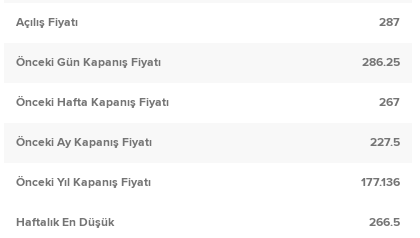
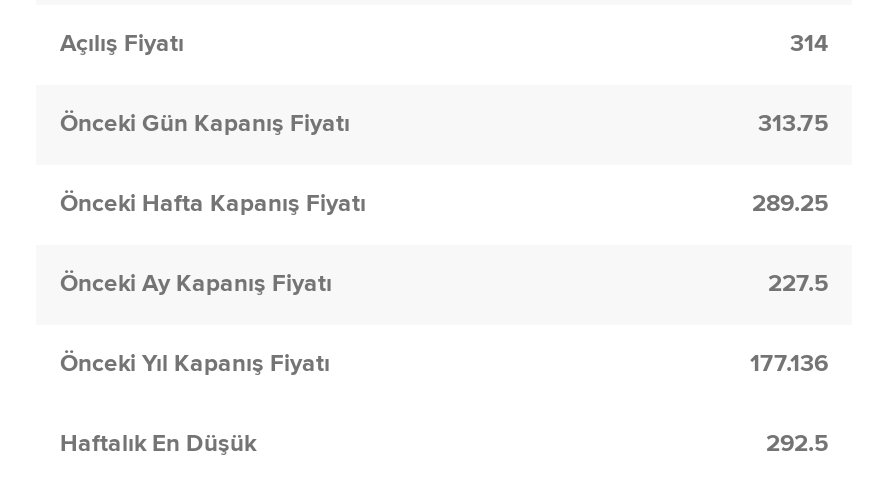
- 287
+ 314

- 286.25
+ 313.75

- 267
+ 289.25

- 266.5
+ 292.5
